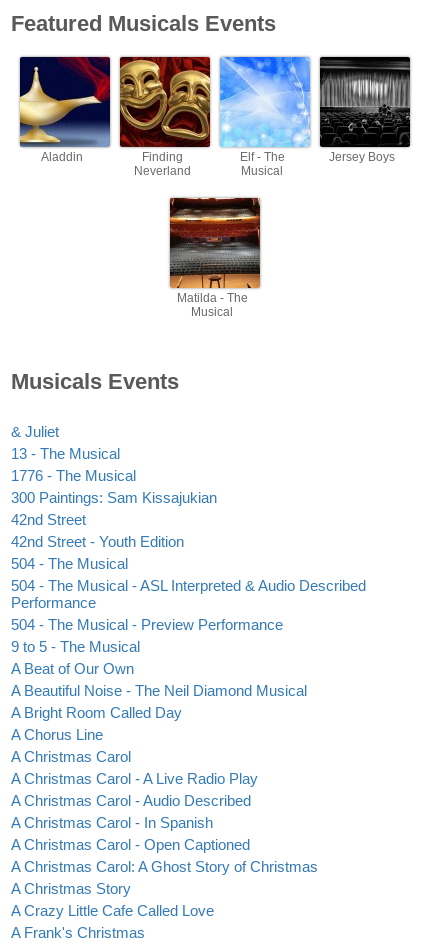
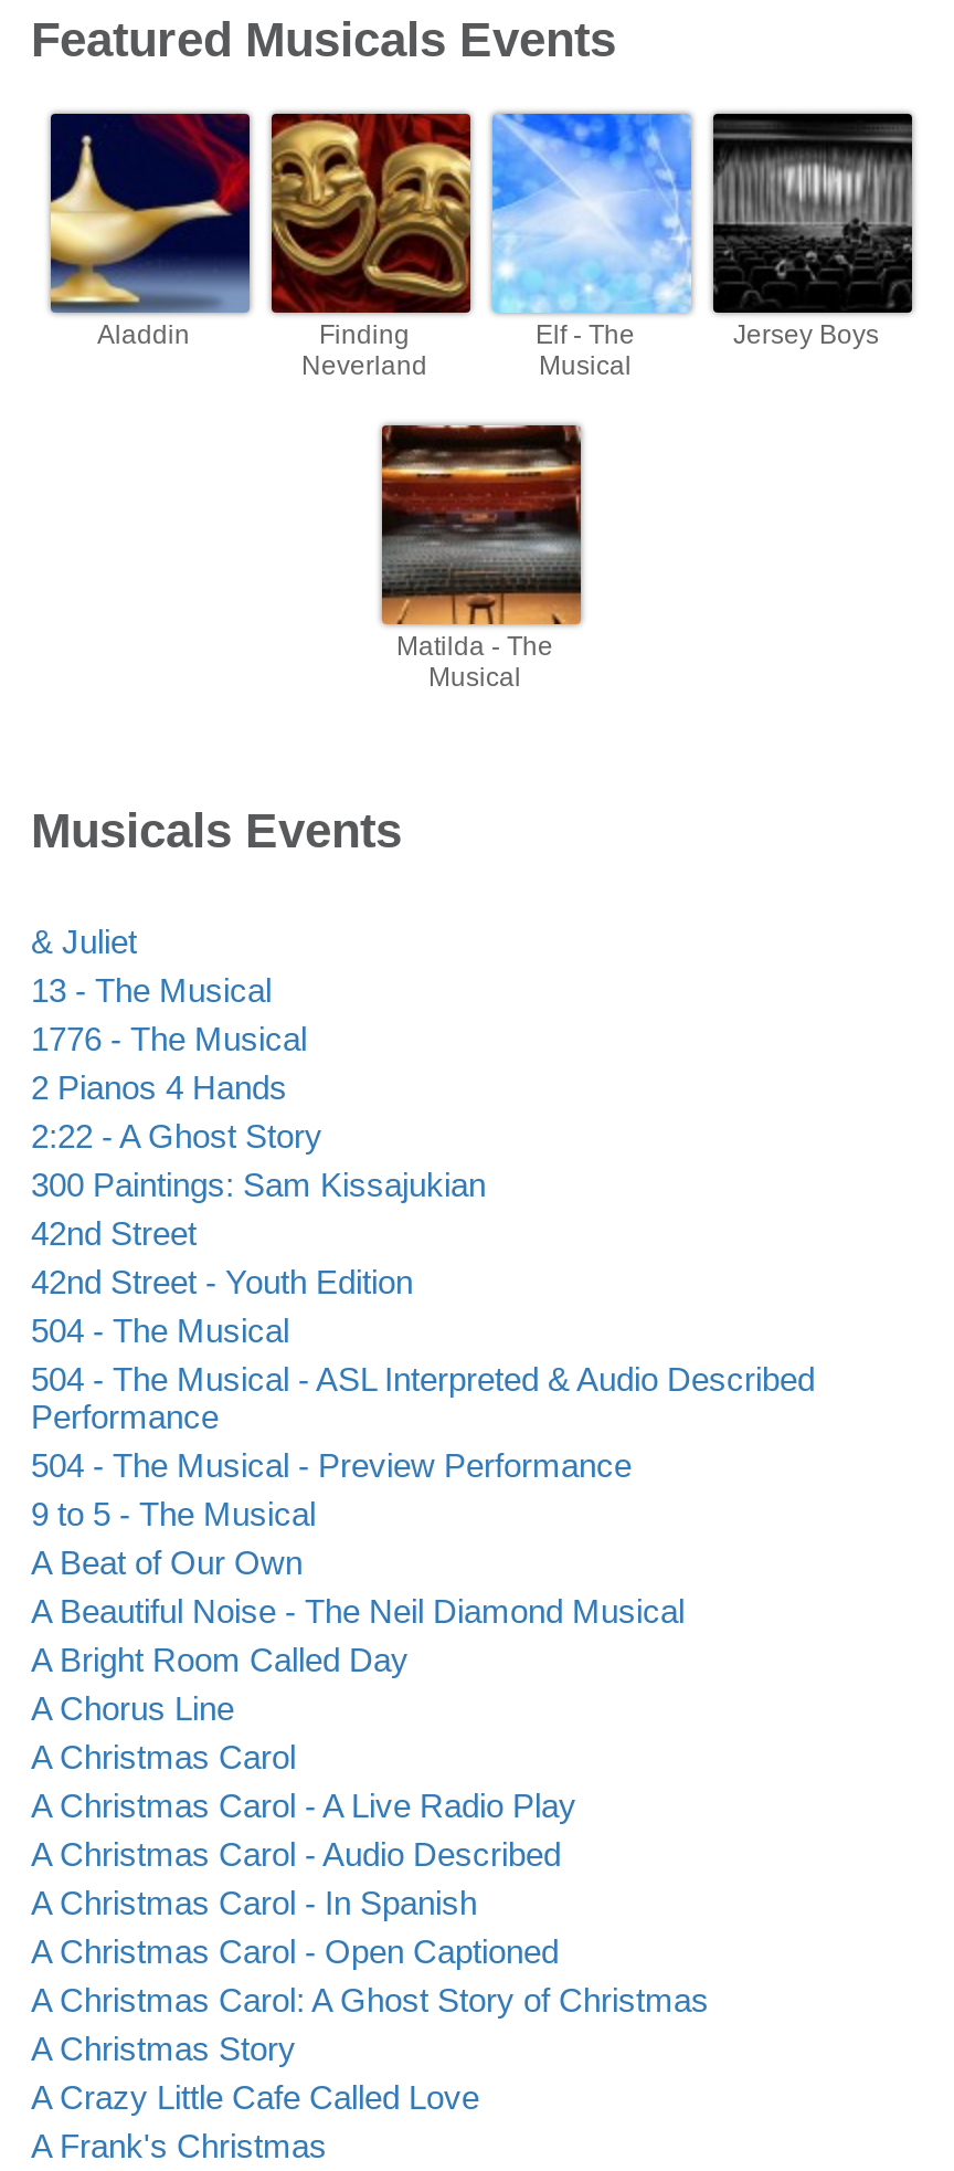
+ 2 Pianos 4 Hands
+ 2:22 - A Ghost Story
